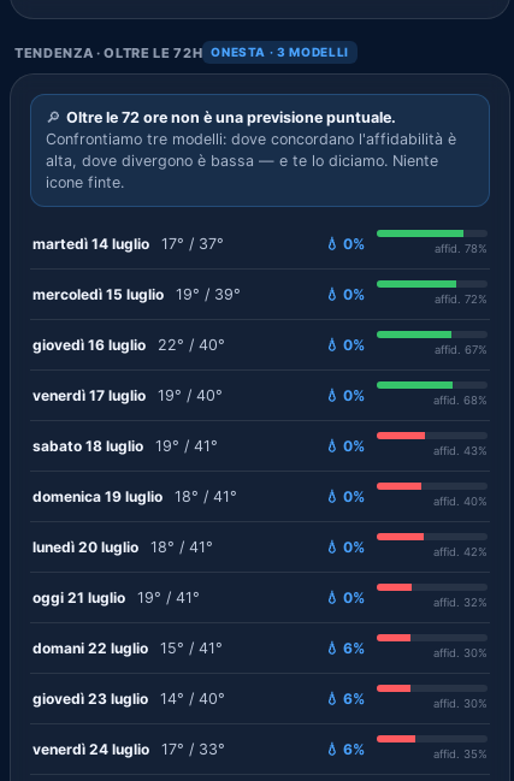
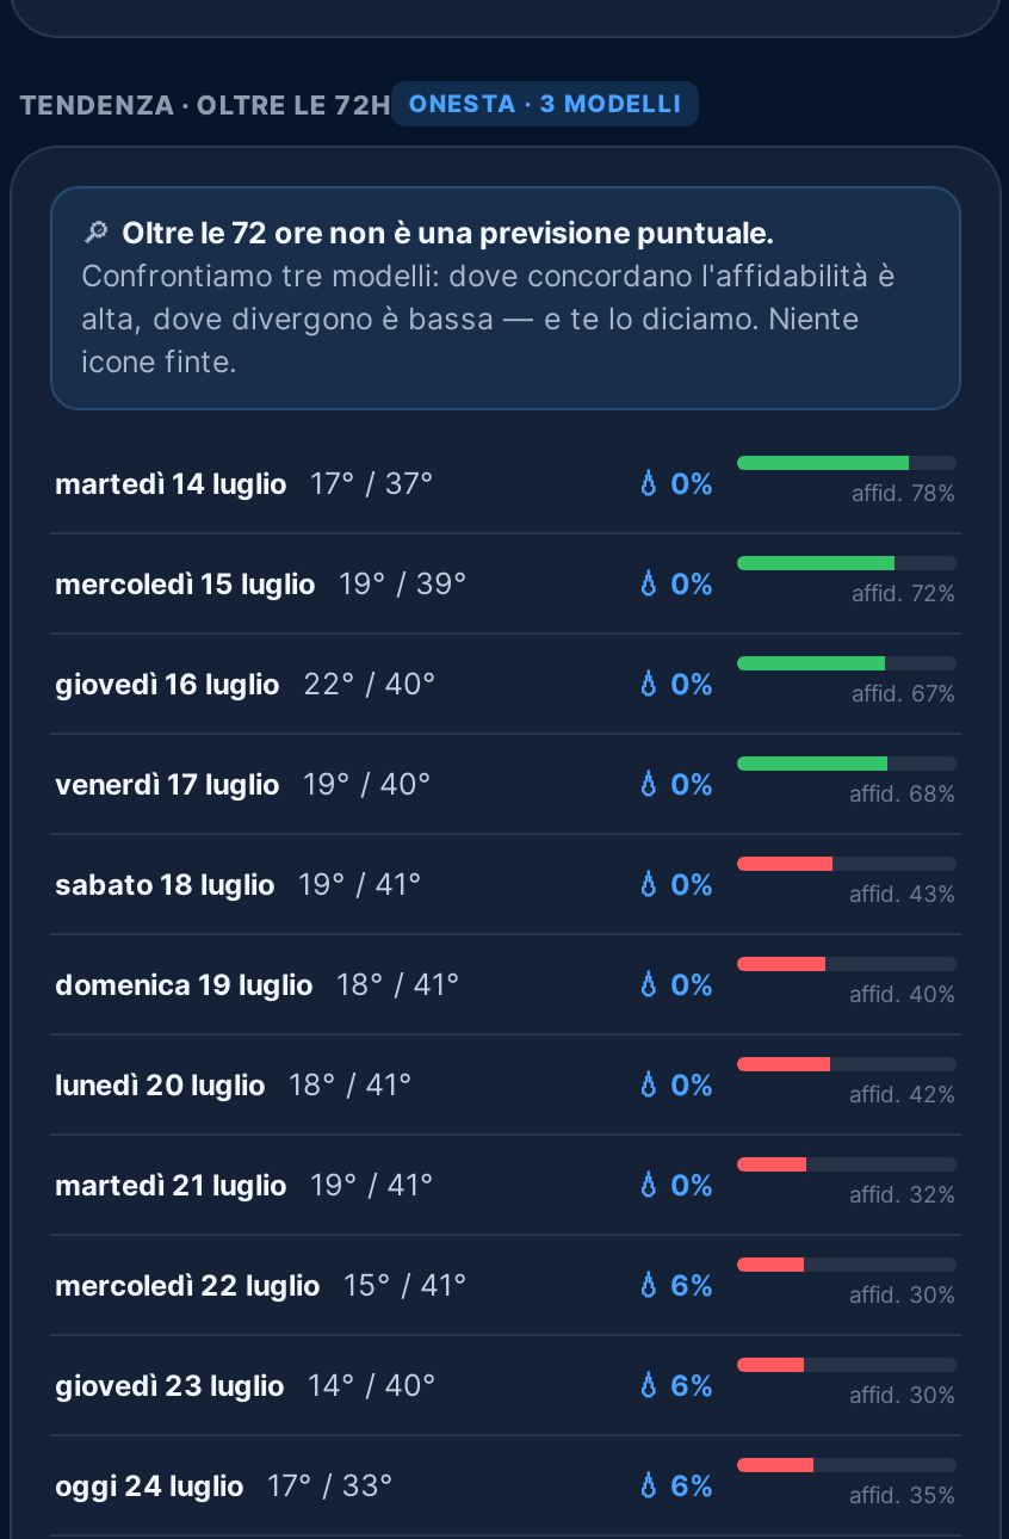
- oggi 21 luglio
+ martedì 21 luglio

- domani 22 luglio
+ mercoledì 22 luglio

- venerdì 24 luglio
+ oggi 24 luglio
